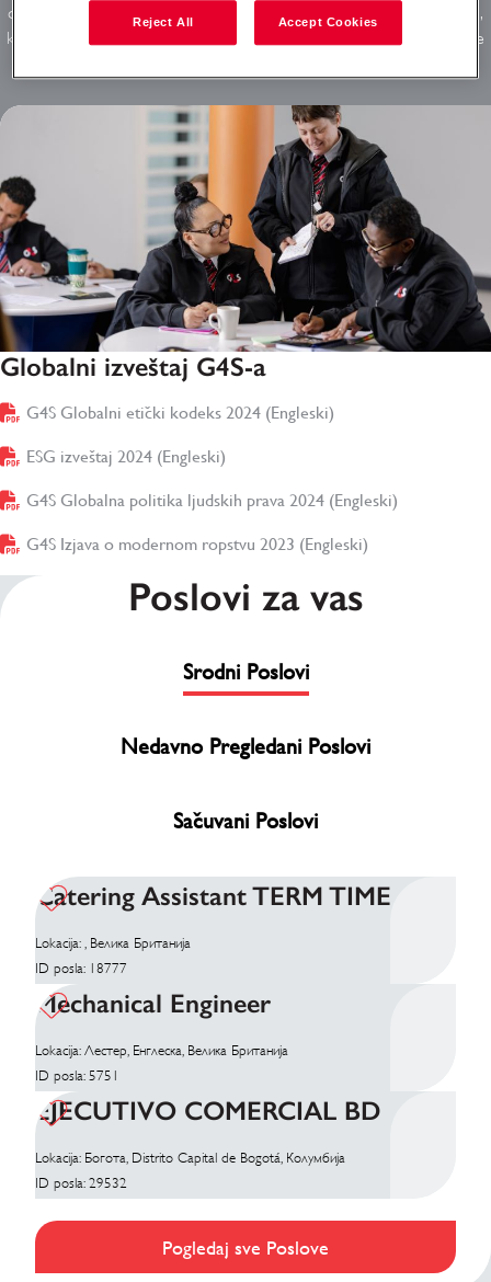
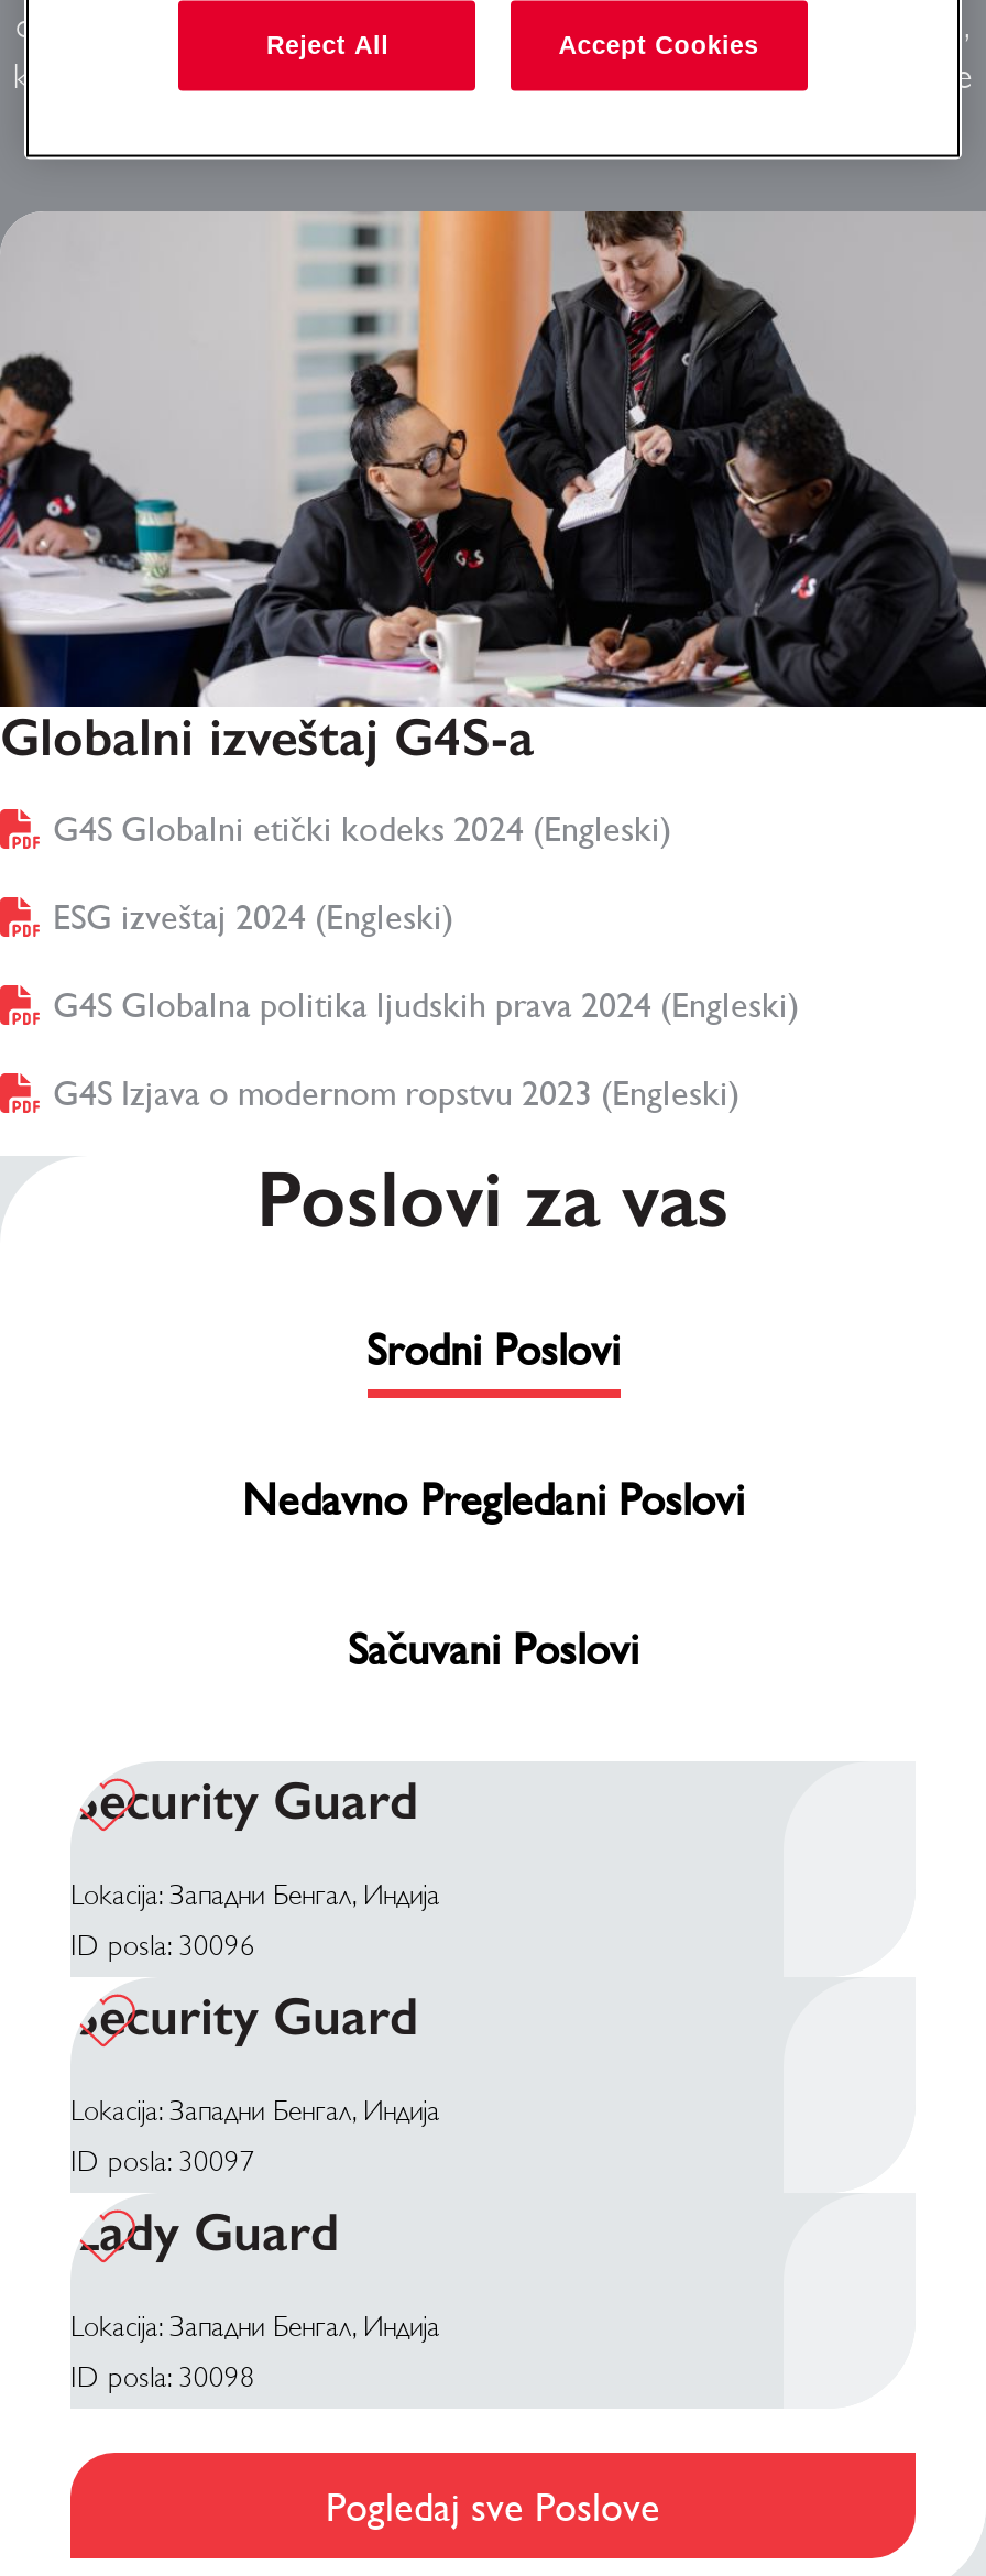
- Catering Assistant TERM TIME
+ Security Guard

- Lokacija: , Велика Британија
+ Lokacija: Западни Бенгал, Индија

- ID posla: 18777
- Mechanical Engineer
+ ID posla: 30096
+ Security Guard

- Lokacija: Лестер, Енглеска, Велика Британија
+ Lokacija: Западни Бенгал, Индија

- ID posla: 5751
- EJECUTIVO COMERCIAL BD
+ ID posla: 30097
+ Lady Guard

- Lokacija: Богота, Distrito Capital de Bogotá, Колумбија
+ Lokacija: Западни Бенгал, Индија

- ID posla: 29532
+ ID posla: 30098
